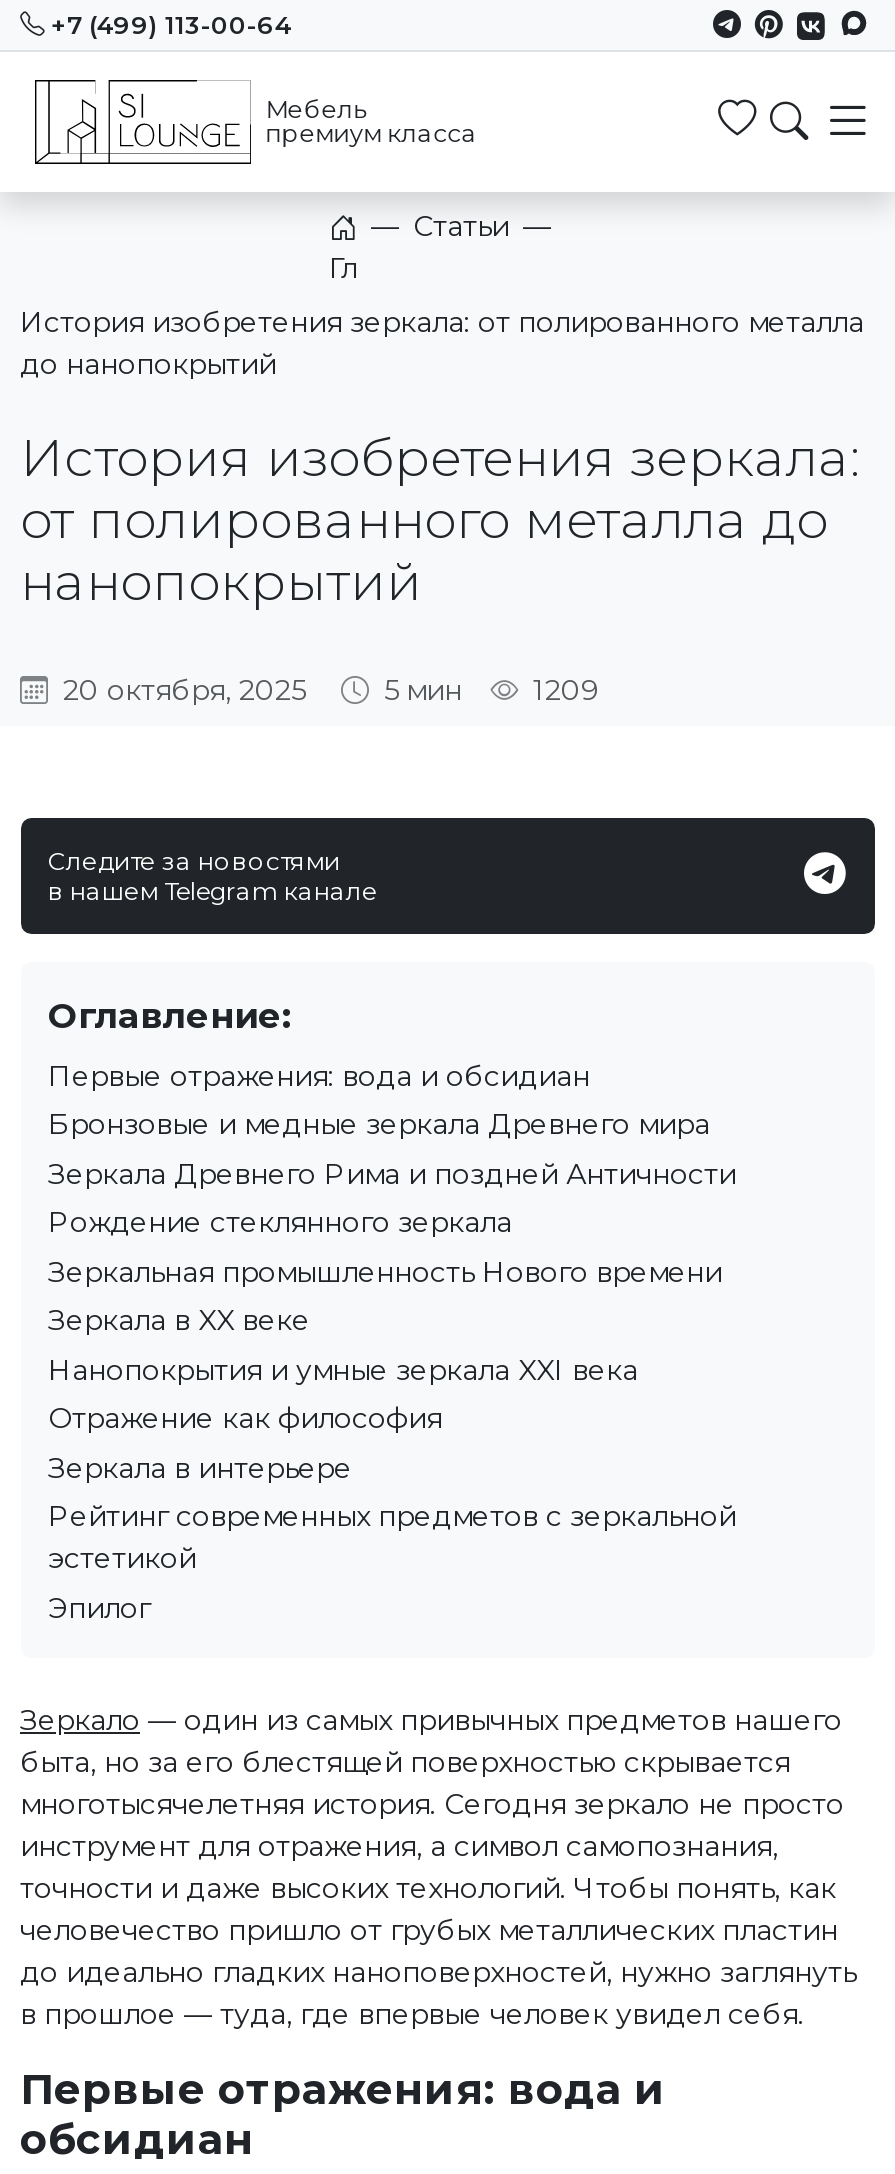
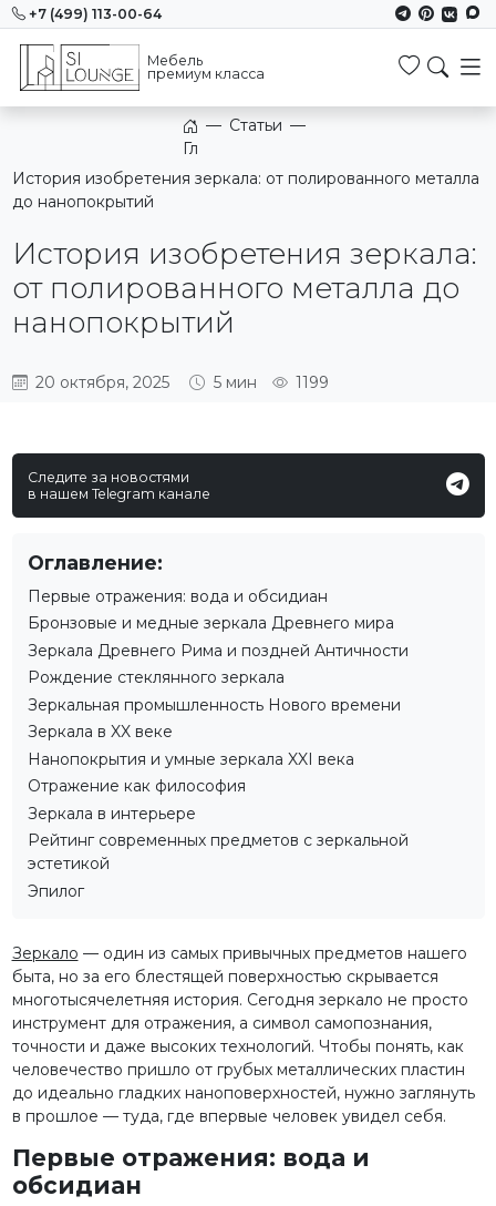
- 20 октября, 2025 5 мин 1209
+ 20 октября, 2025 5 мин 1199
